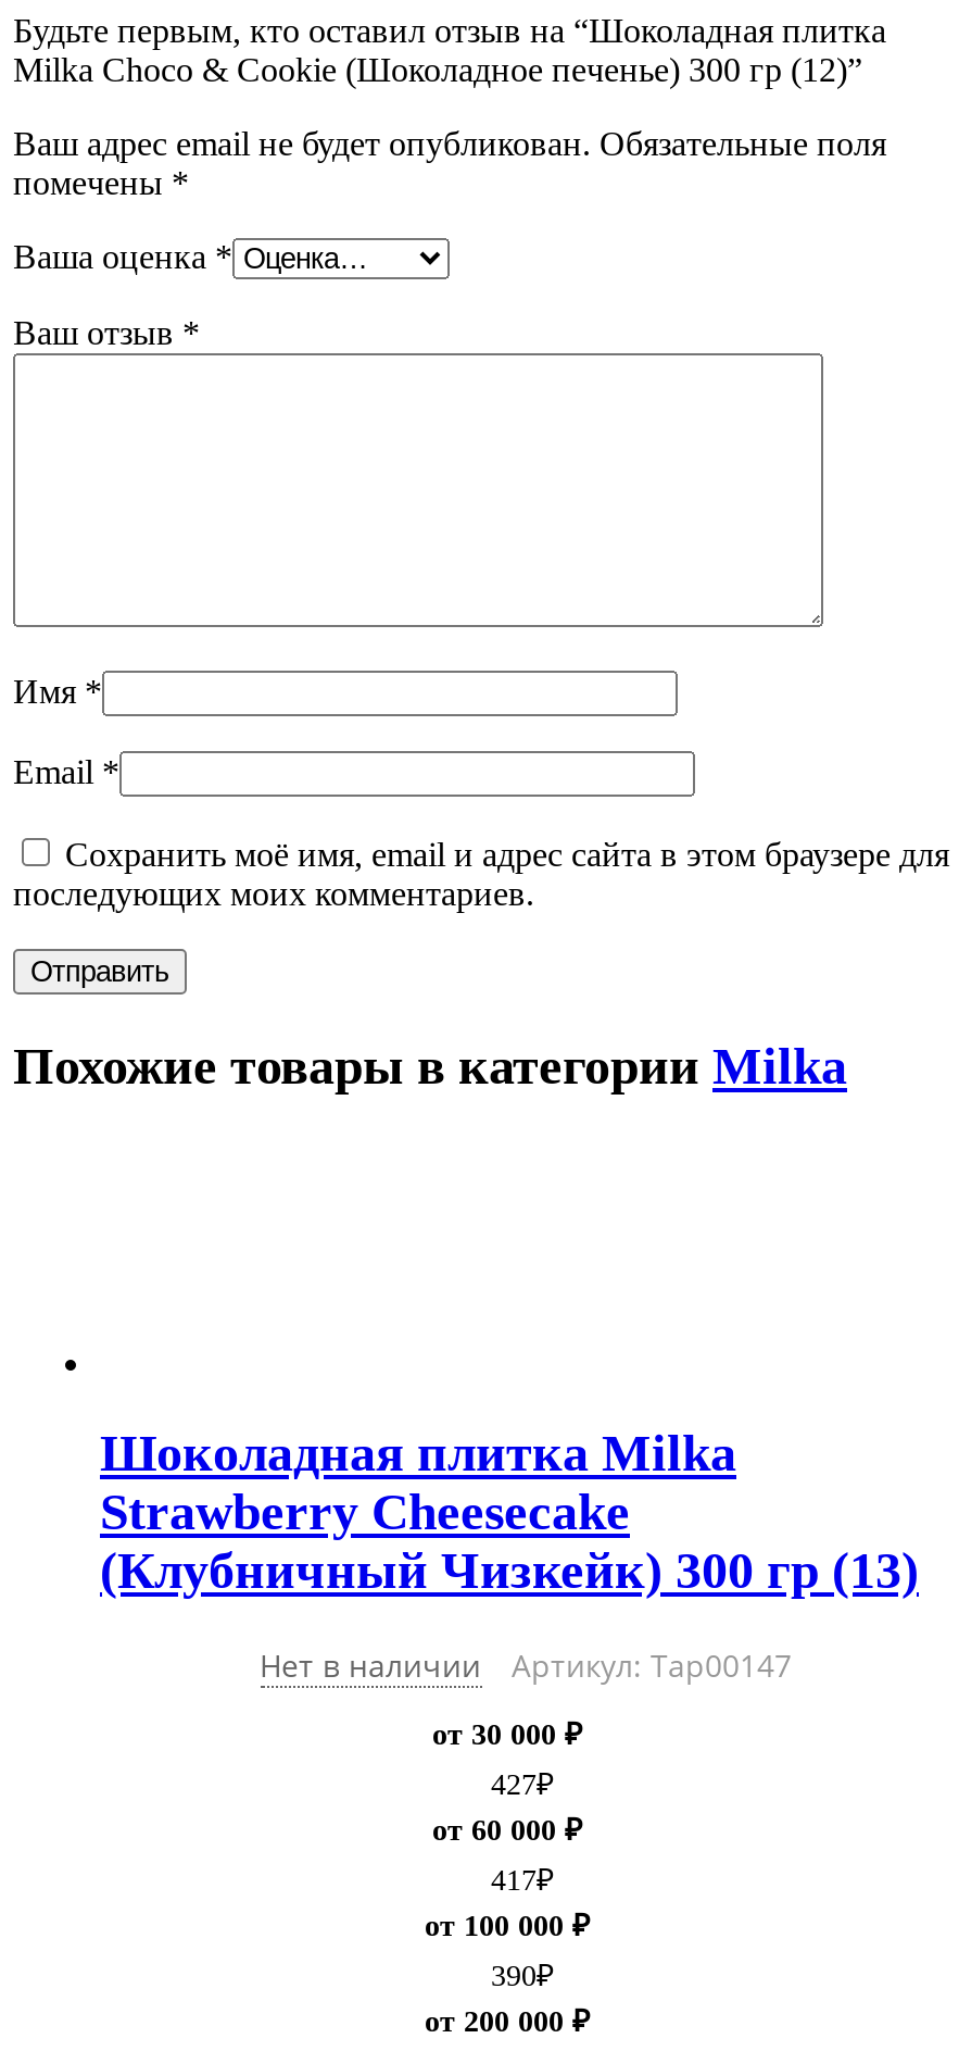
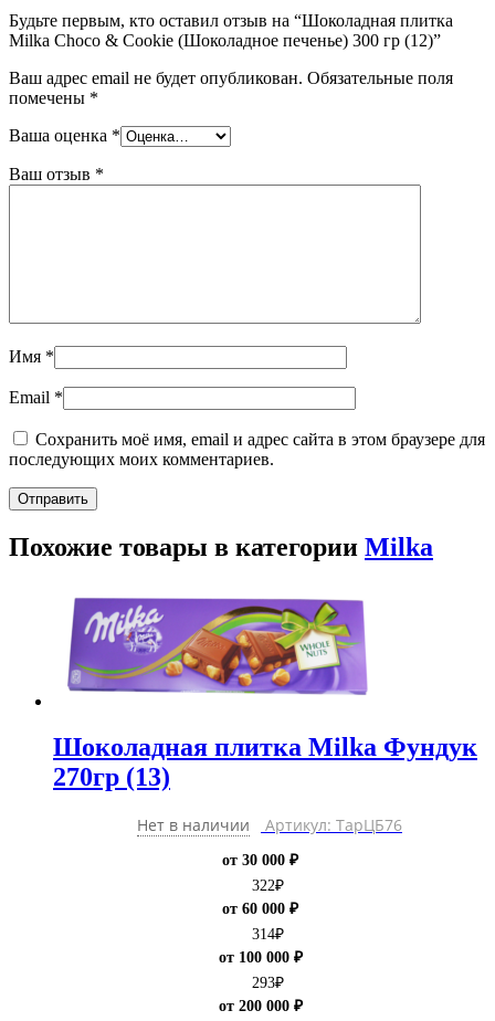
+ [image]

- Шоколадная плитка Milka
- Strawberry Cheesecake
- (Клубничный Чизкейк) 300 гр (13)
+ Шоколадная плитка Milka Фундук
+ 270гр (13)

- Артикул: Тар00147
+ Артикул: ТарЦБ76

- 427₽
+ 322₽

- 417₽
+ 314₽

- 390₽
+ 293₽
